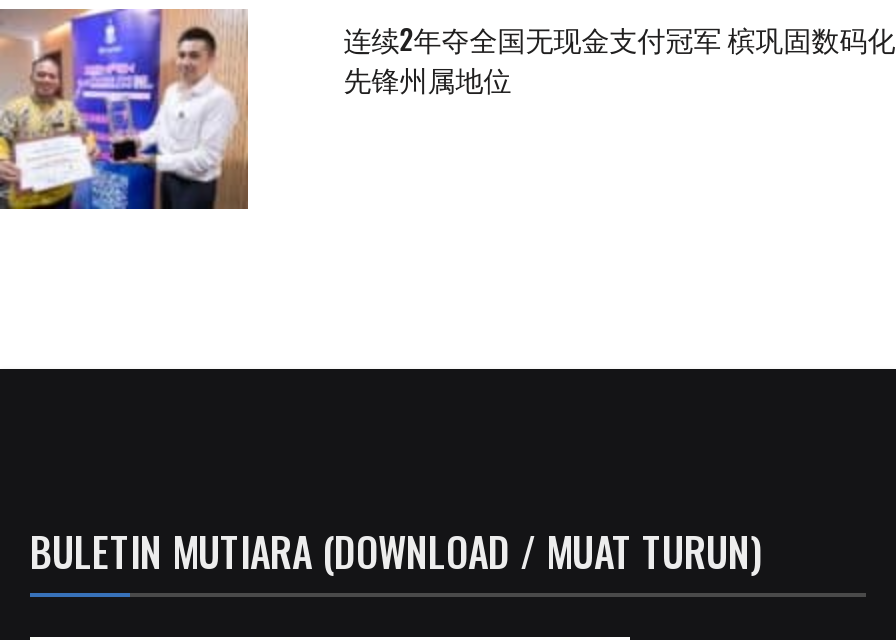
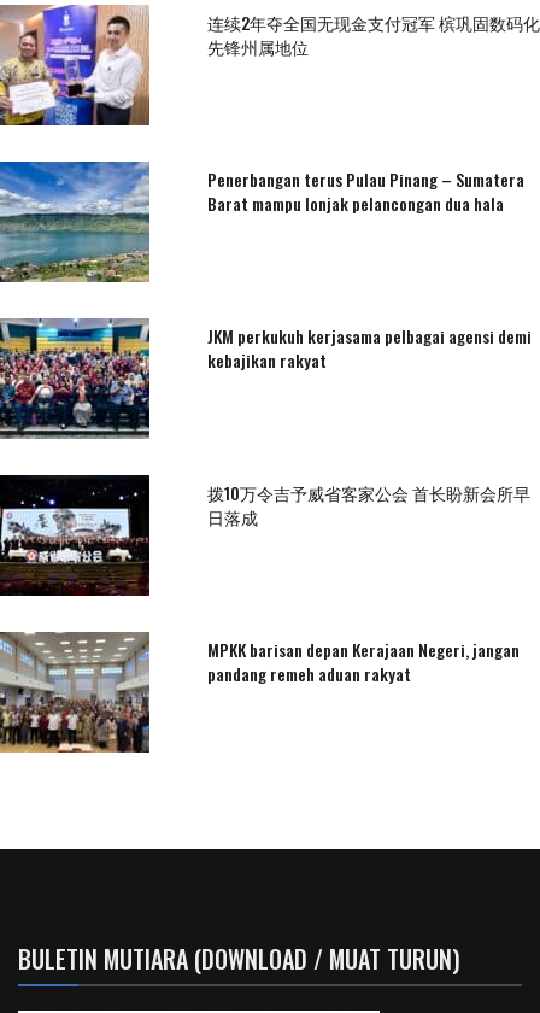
+ [image]

+ [image]

+ [image]

+ [image]

+ Penerbangan terus Pulau Pinang – Sumatera
+ Barat mampu lonjak pelancongan dua hala

+ JKM perkukuh kerjasama pelbagai agensi demi
+ kebajikan rakyat

+ 拨10万令吉予威省客家公会 首长盼新会所早
+ 日落成

+ MPKK barisan depan Kerajaan Negeri, jangan
+ pandang remeh aduan rakyat
